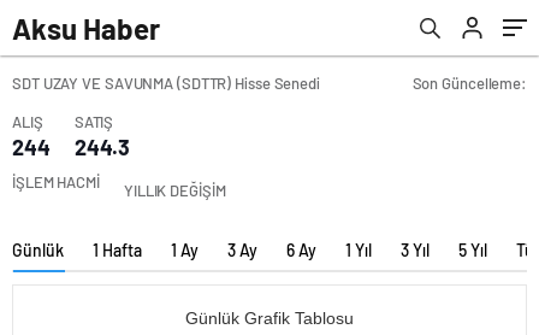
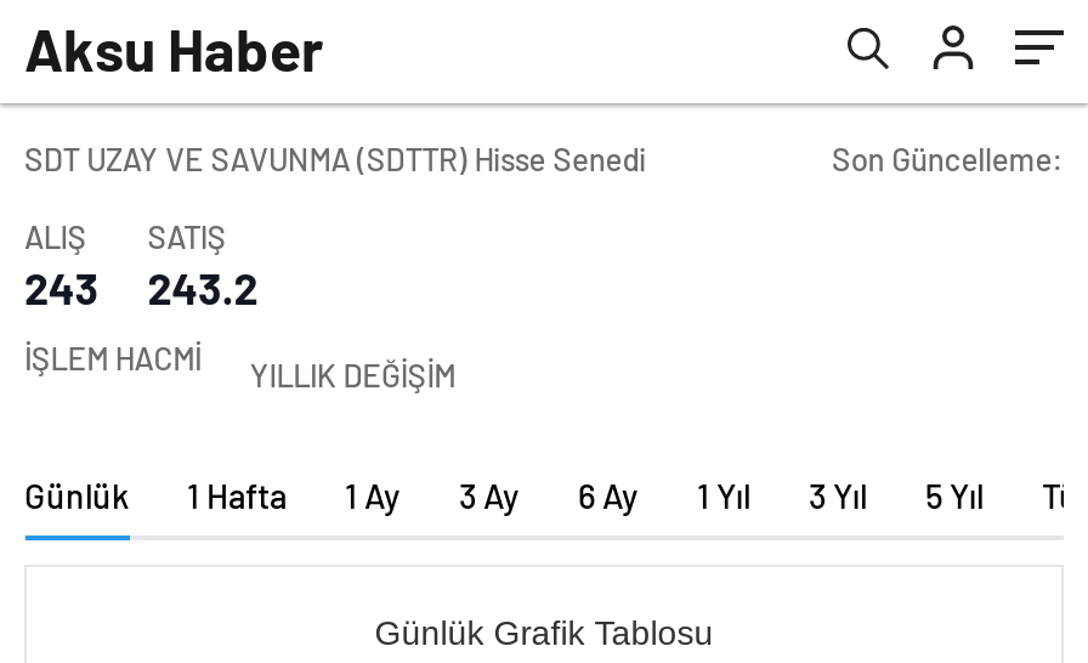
- 244
+ 243

- 244.3
+ 243.2
